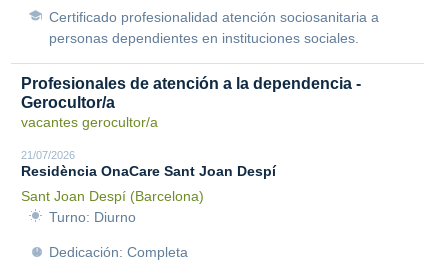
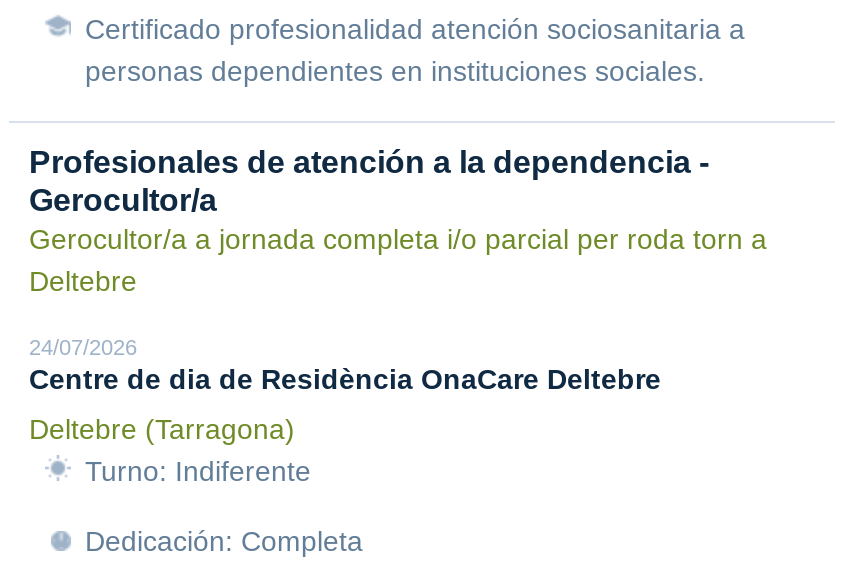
- vacantes gerocultor/a
+ Gerocultor/a a jornada completa i/o parcial per roda torn a
+ Deltebre

- 21/07/2026
- Residència OnaCare Sant Joan Despí
+ 24/07/2026
+ Centre de dia de Residència OnaCare Deltebre

- Sant Joan Despí (Barcelona)
- Turno: Diurno
+ Deltebre (Tarragona)
+ Turno: Indiferente
